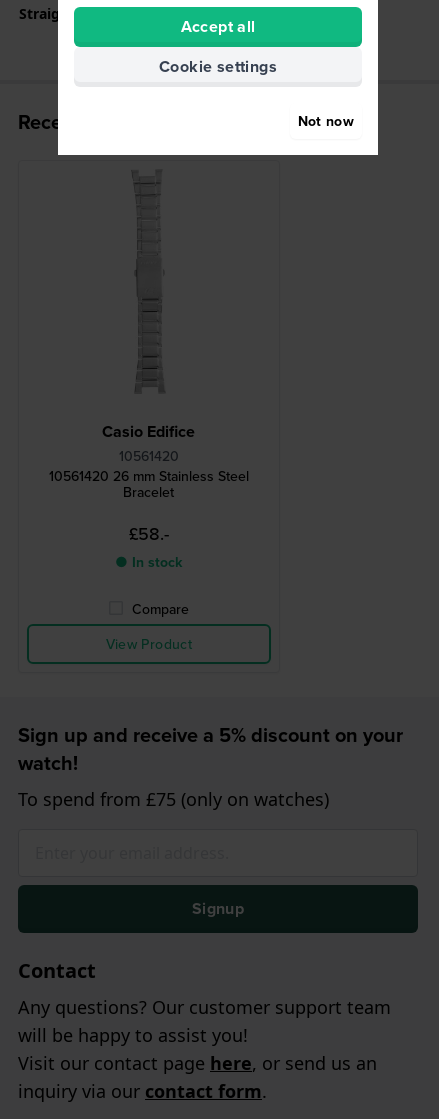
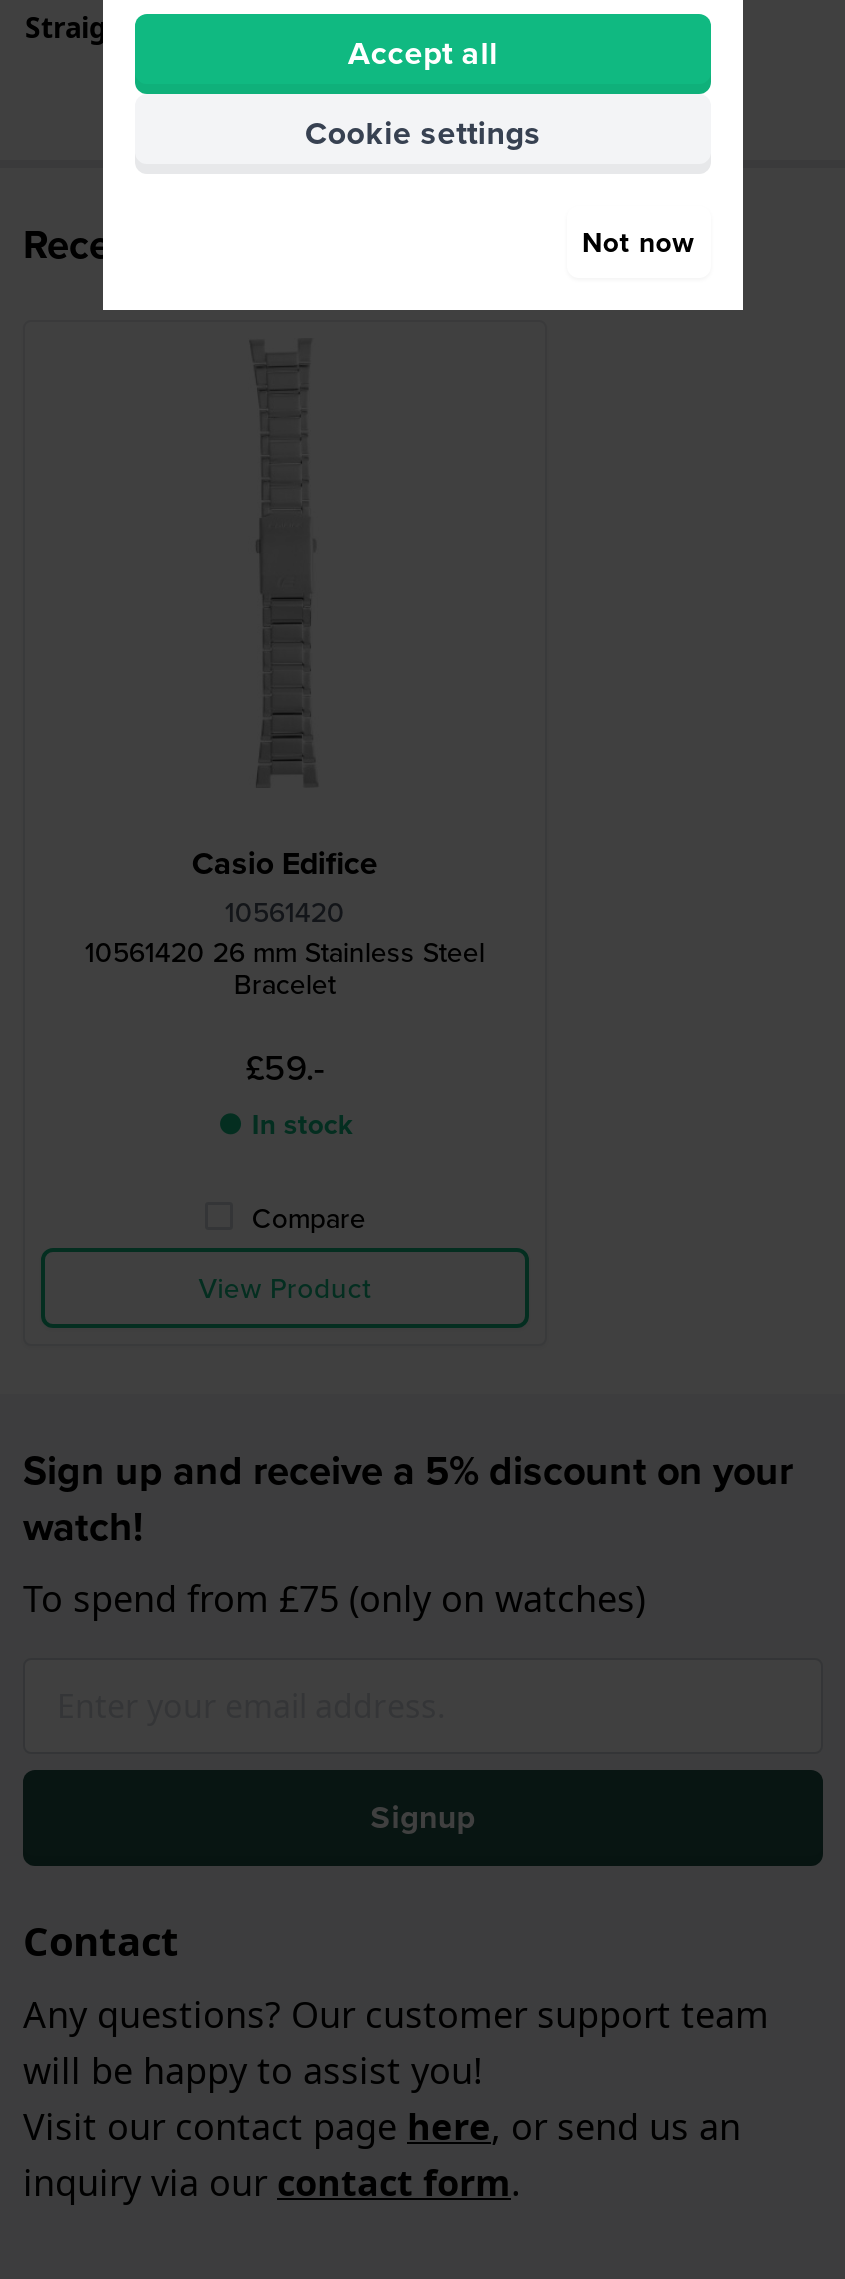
- £58.-
+ £59.-
